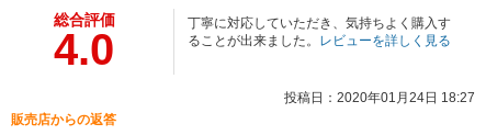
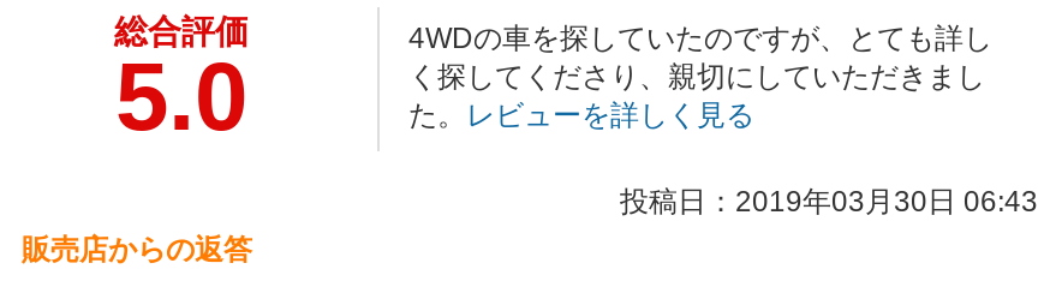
- 丁寧に対応していただき、気持ちよく購入す
- ることが出来ました。レビューを詳しく見る
+ 4WDの車を探していたのですが、とても詳し
+ く探してくださり、親切にしていただきまし
+ た。レビューを詳しく見る

- 4.0
+ 5.0

- 投稿日：2020年01月24日 18:27
+ 投稿日：2019年03月30日 06:43
